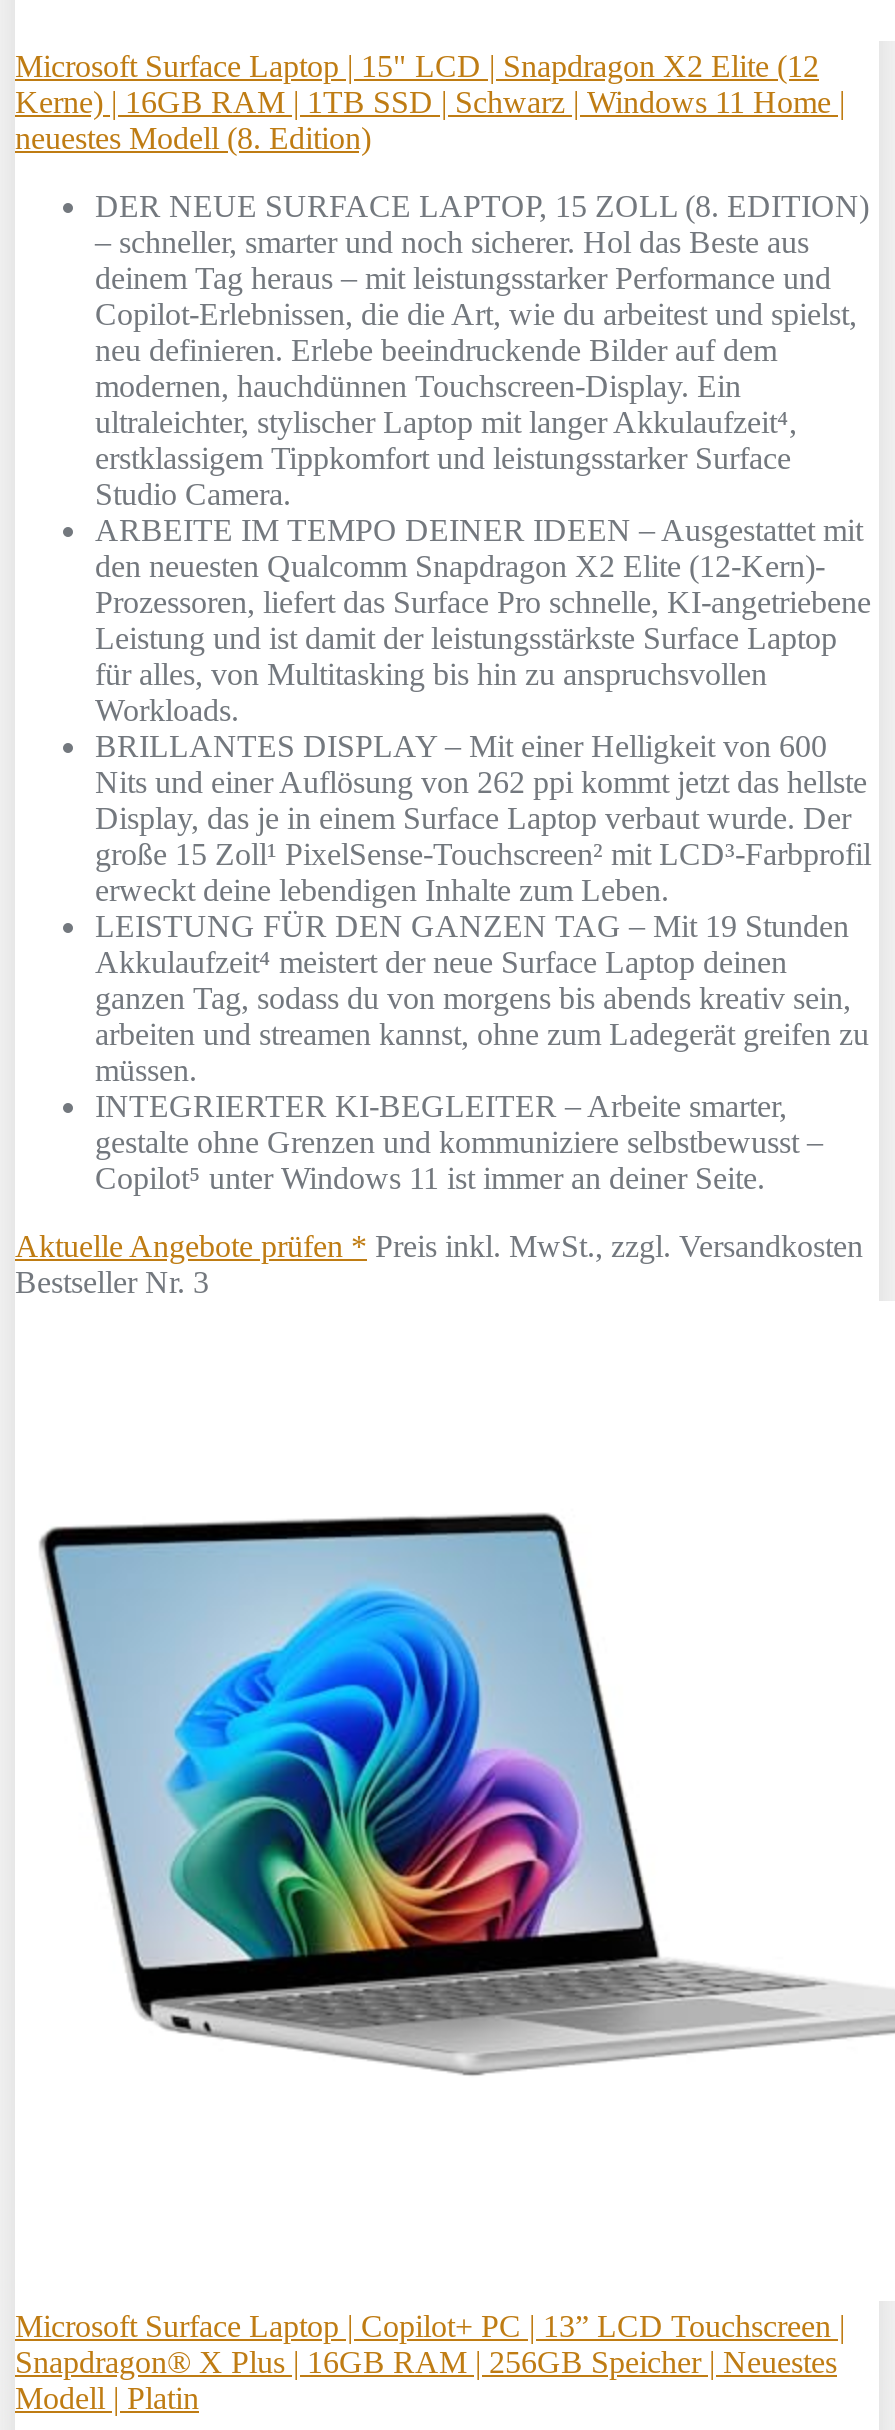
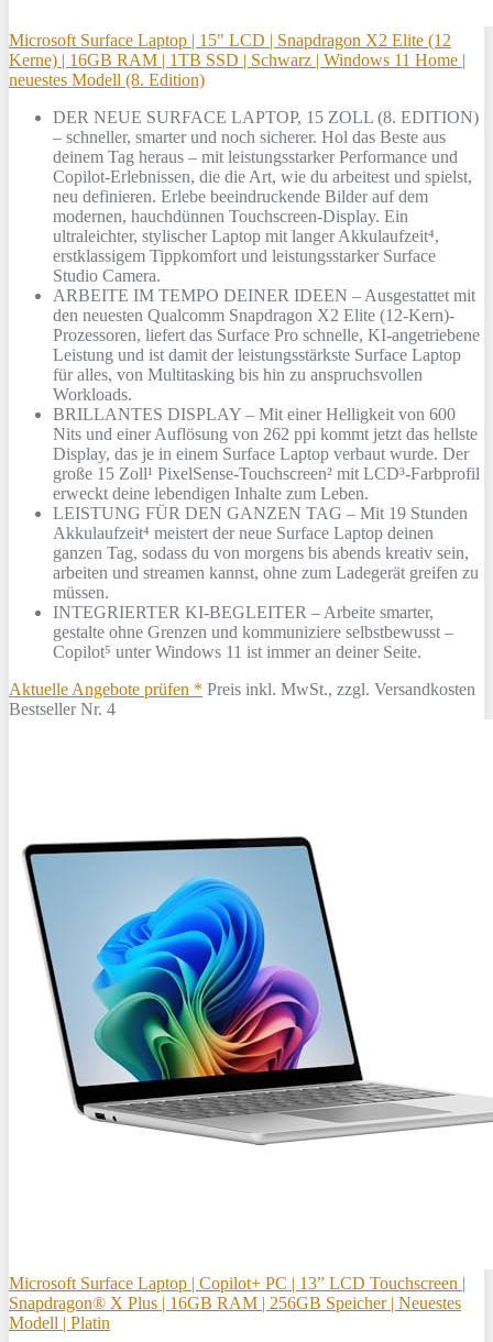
- Bestseller Nr. 3
+ Bestseller Nr. 4
